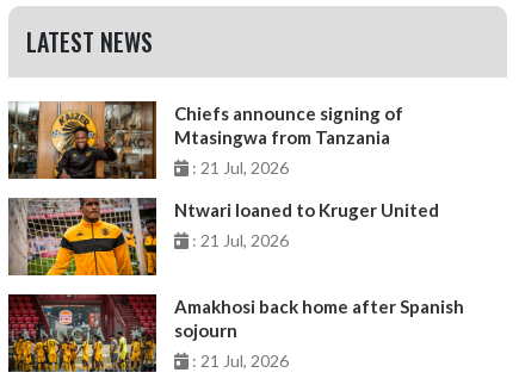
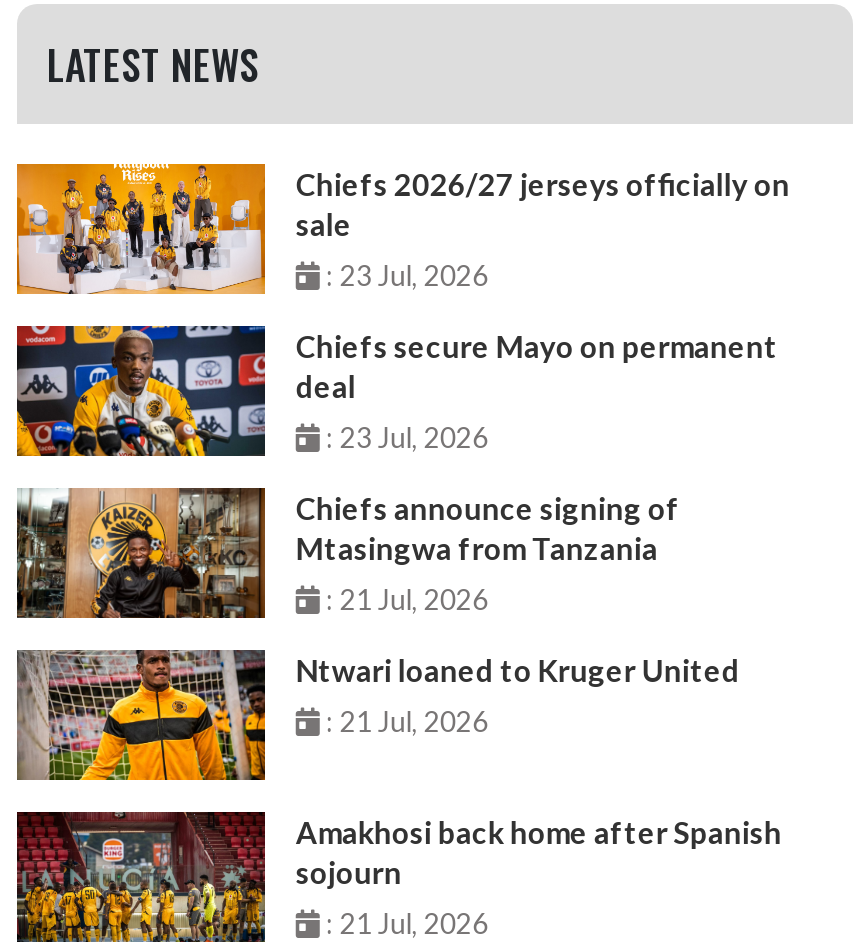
+ [image]
+ Chiefs 2026/27 jerseys officially on
+ sale
+ : 23 Jul, 2026
+ Chiefs secure Mayo on permanent
+ deal
+ : 23 Jul, 2026

+ [image]
